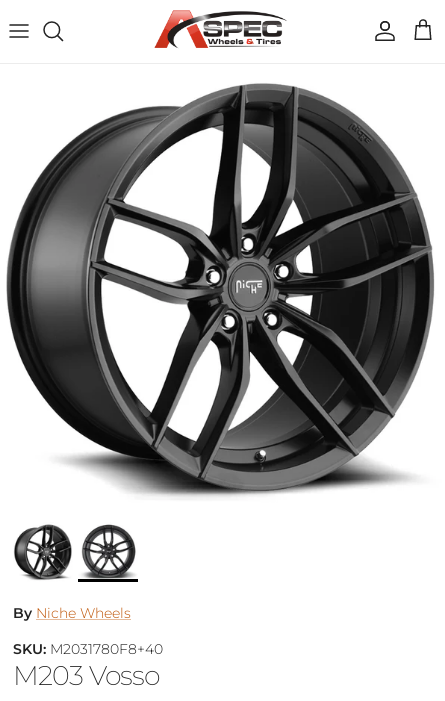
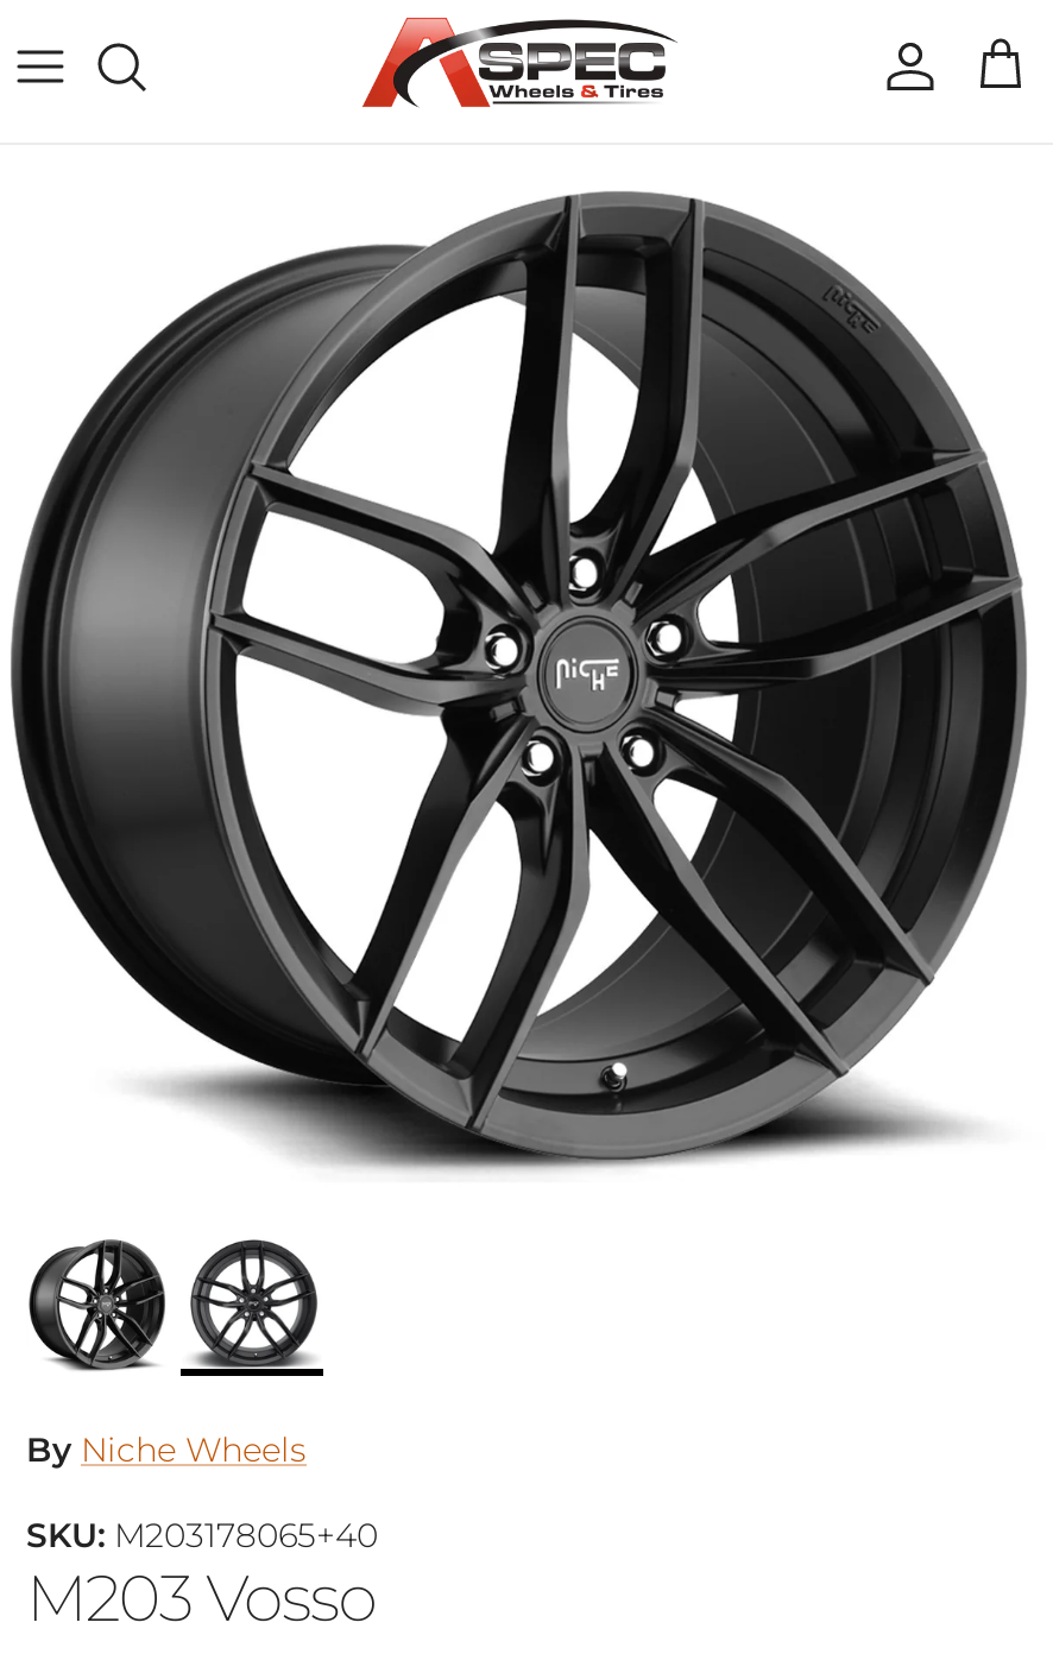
- SKU: M2031780F8+40
+ SKU: M203178065+40
